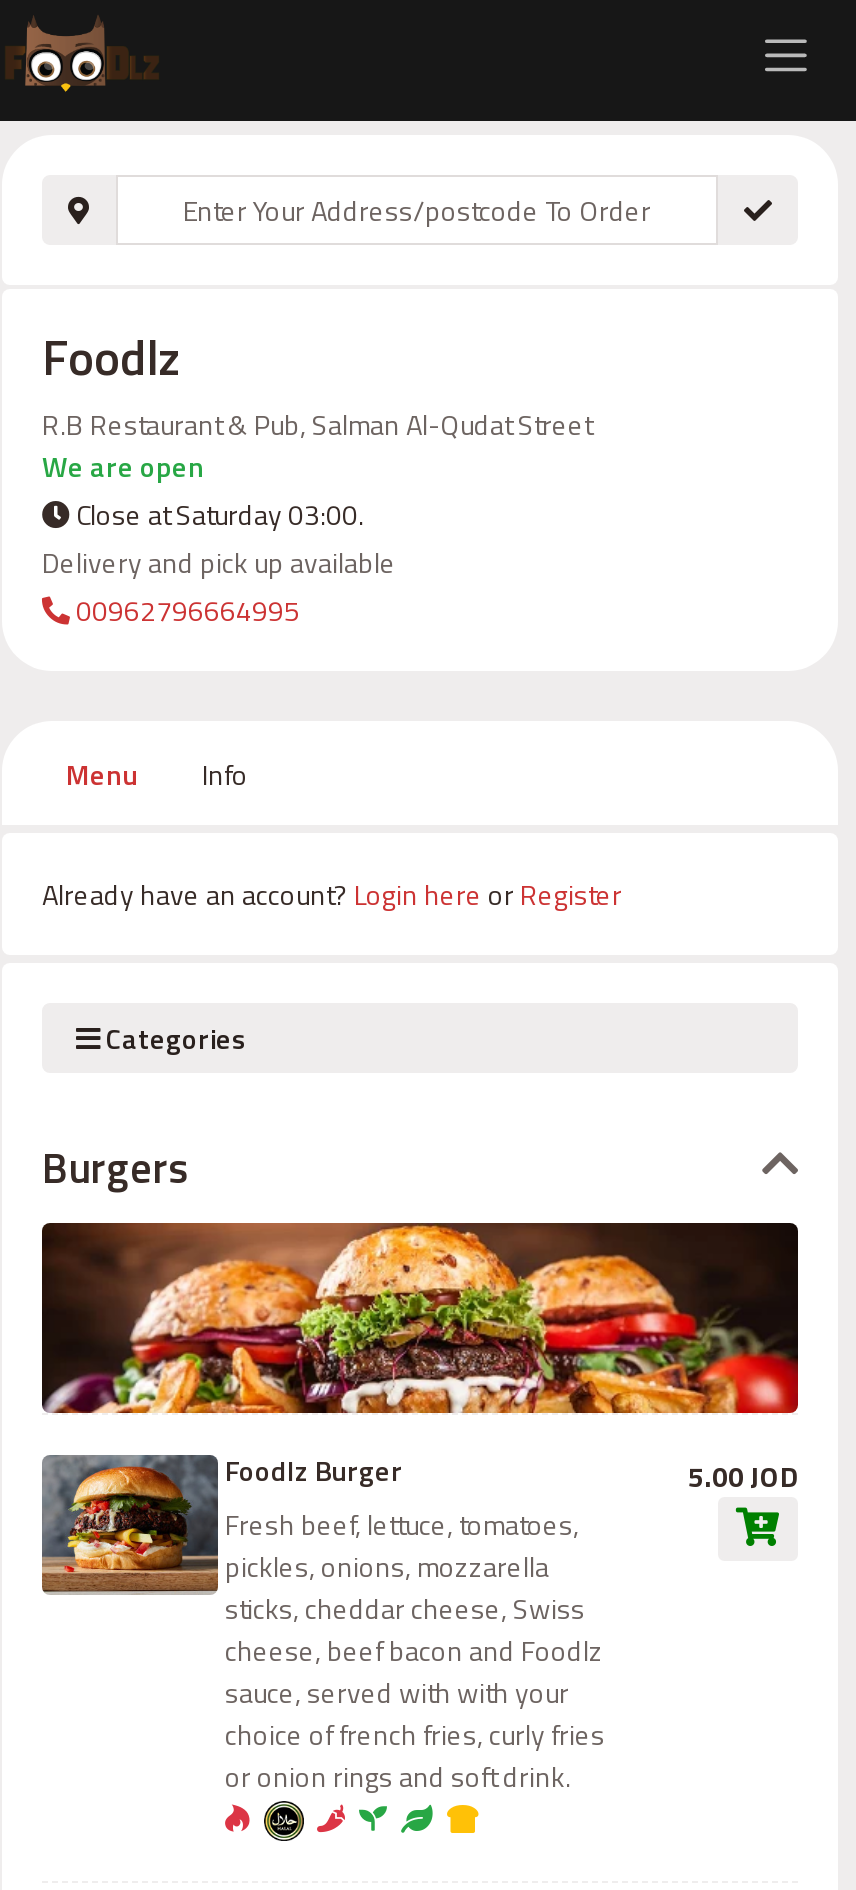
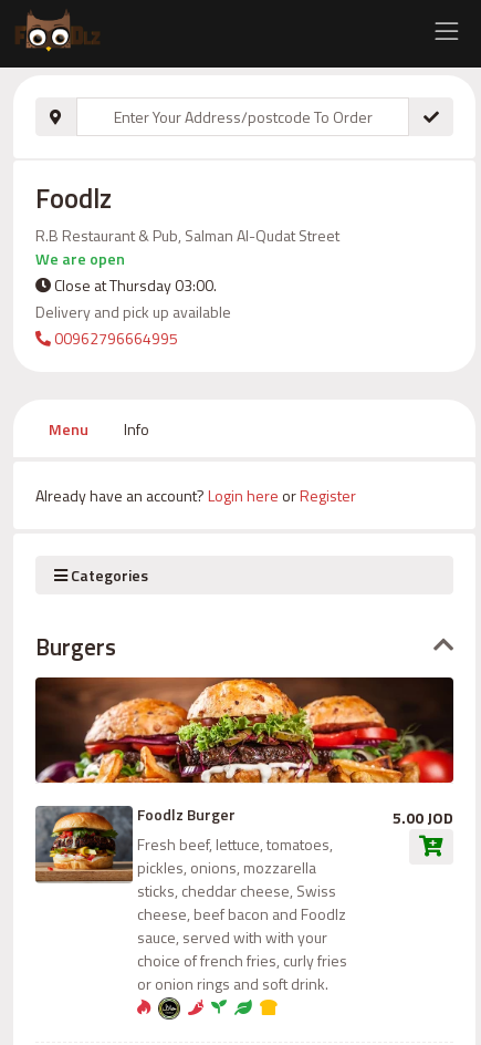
- Close at Saturday 03:00.
+ Close at Thursday 03:00.
